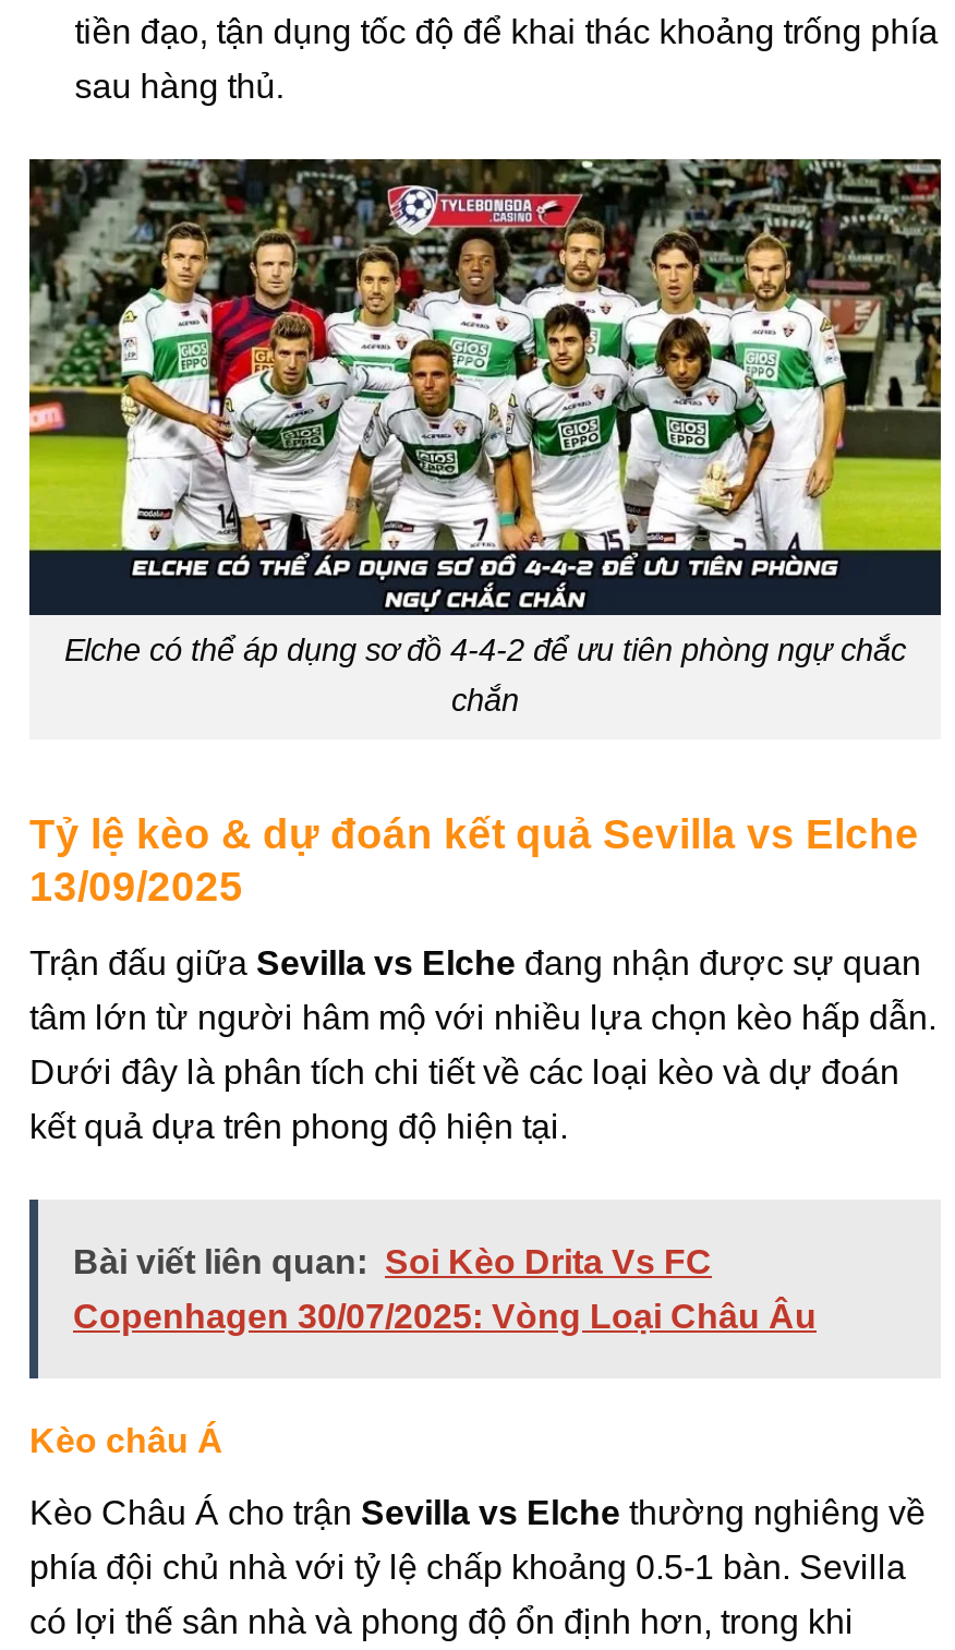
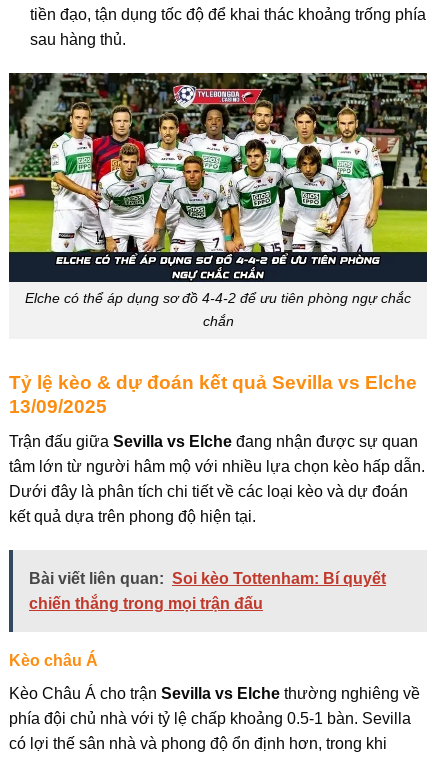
- Bài viết liên quan: Soi Kèo Drita Vs FC
+ Bài viết liên quan: Soi kèo Tottenham: Bí quyết

- Copenhagen 30/07/2025: Vòng Loại Châu Âu
+ chiến thắng trong mọi trận đấu
